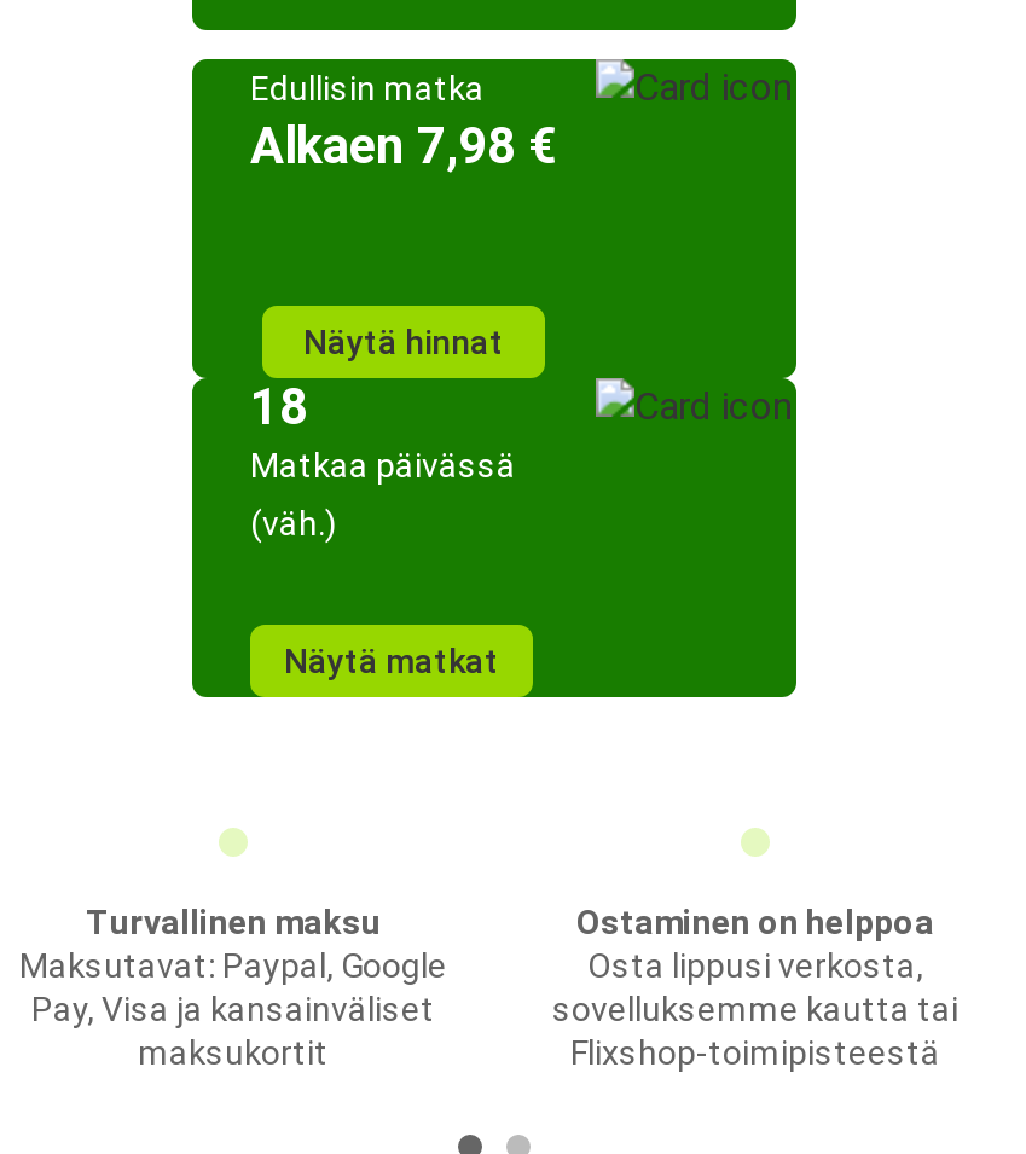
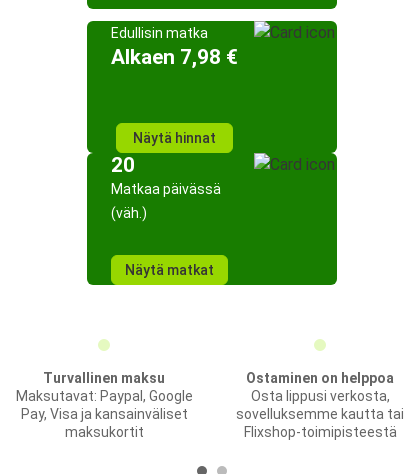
- 18
+ 20
